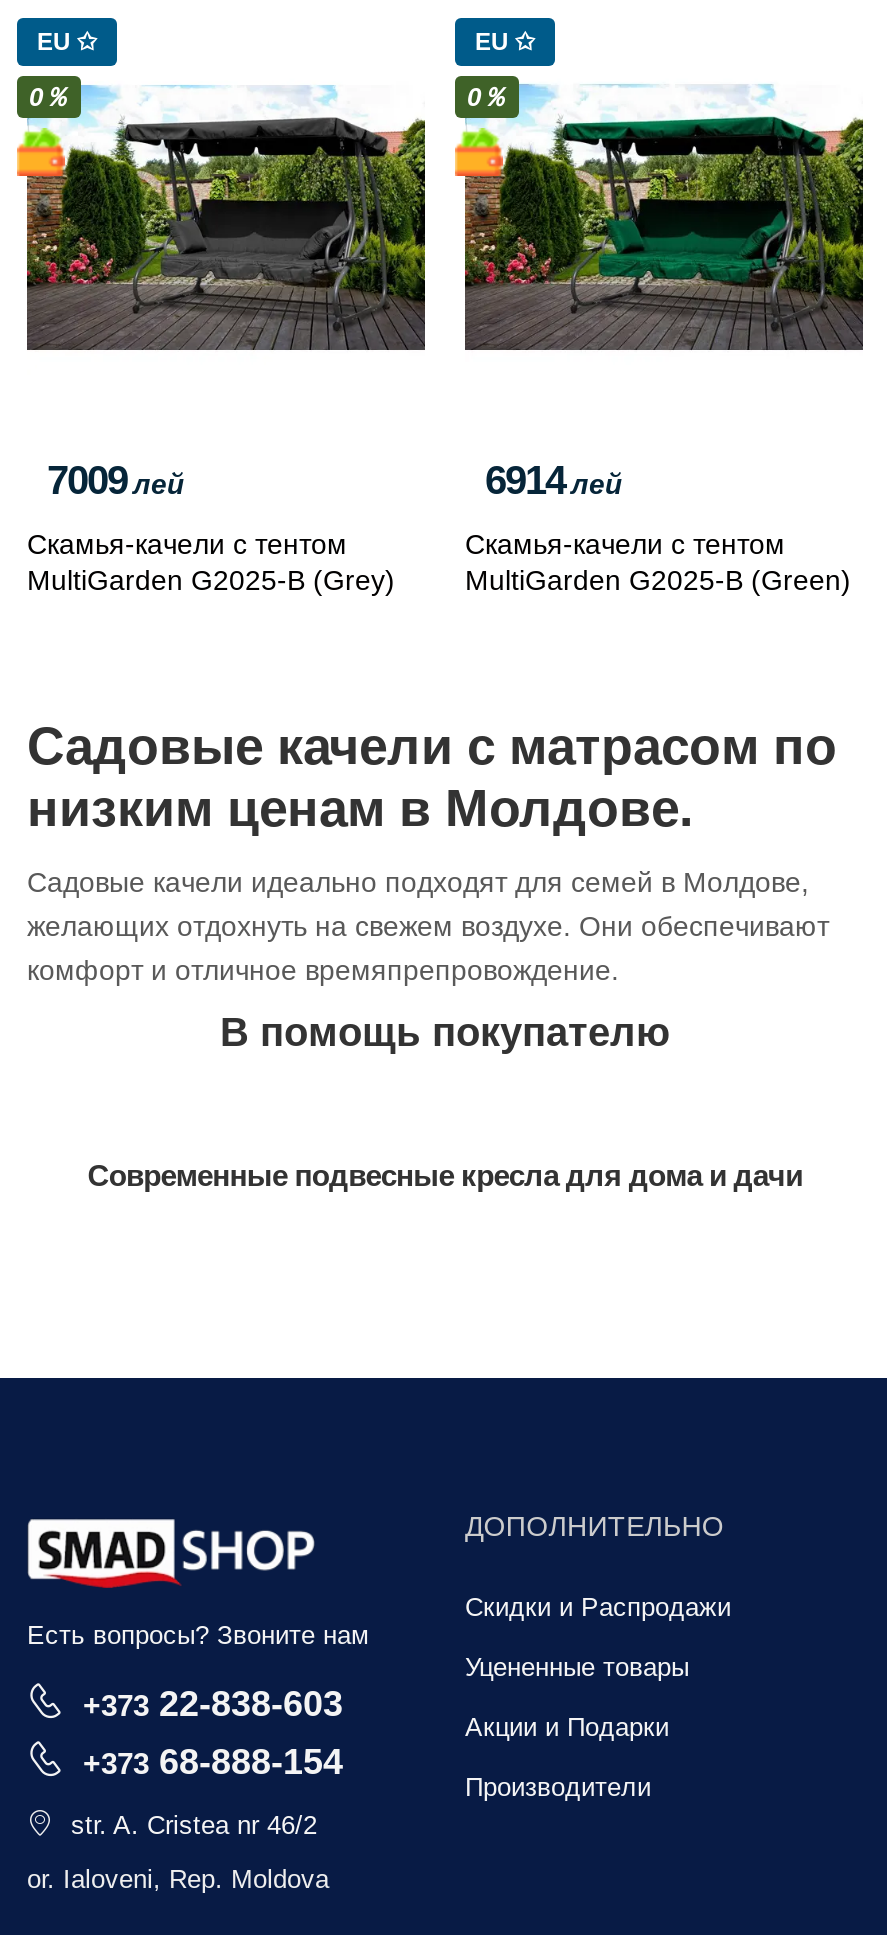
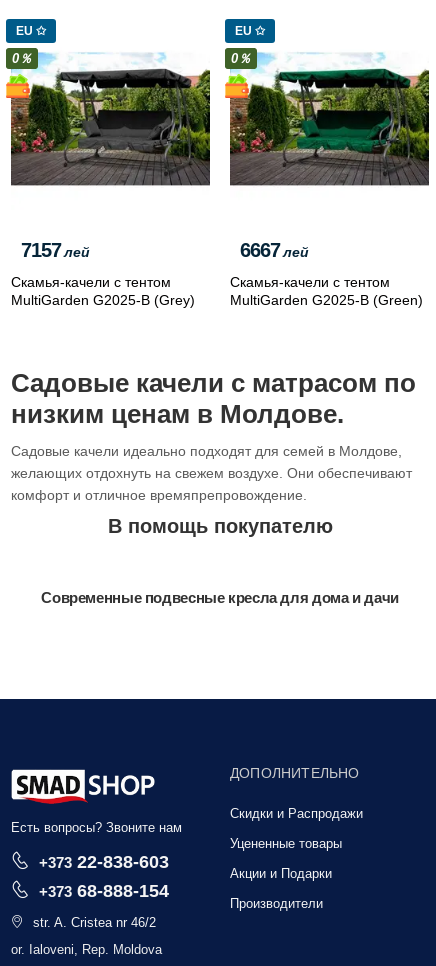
- 7009 лей
+ 7157 лей

- 6914 лей
+ 6667 лей
